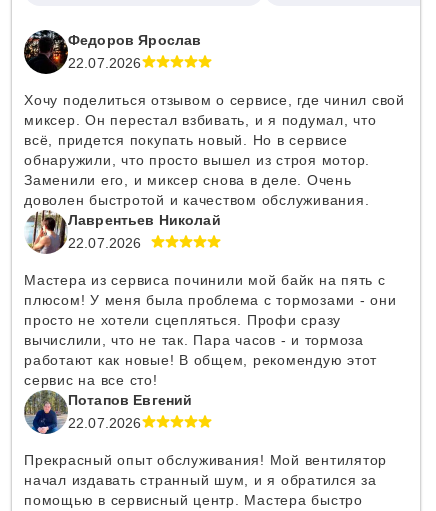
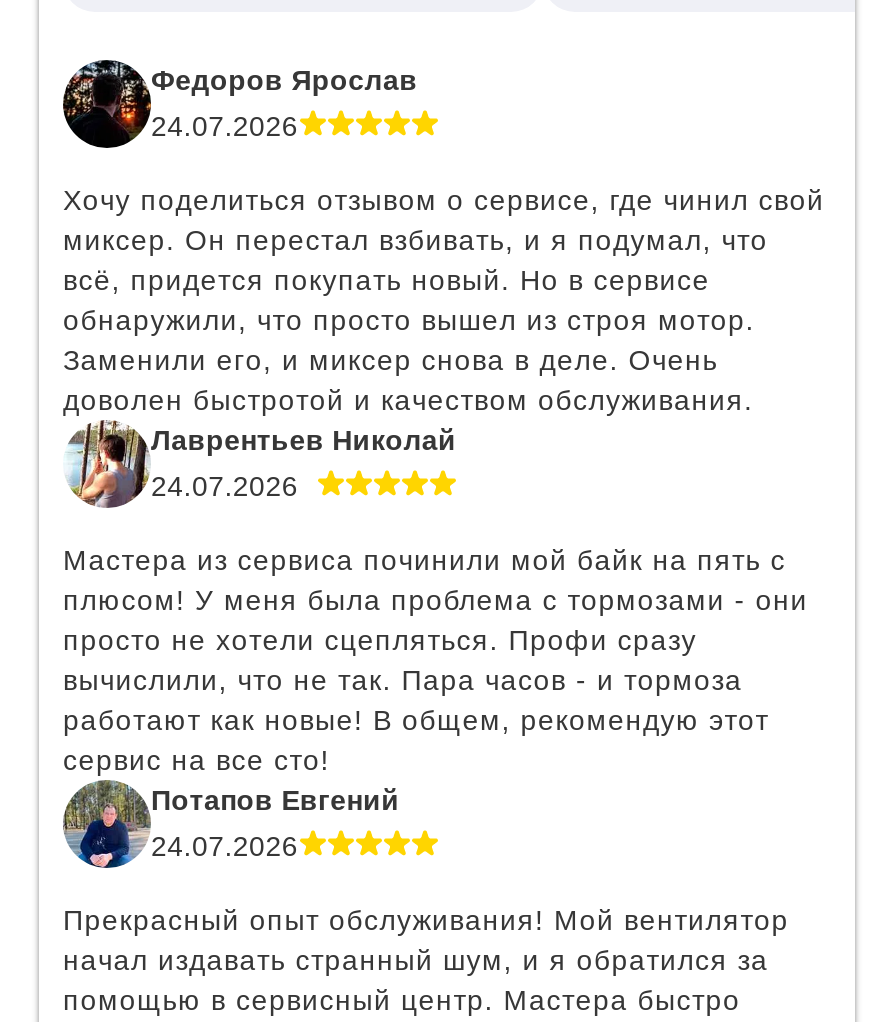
- 22.07.2026
+ 24.07.2026

- 22.07.2026
+ 24.07.2026

- 22.07.2026
+ 24.07.2026
